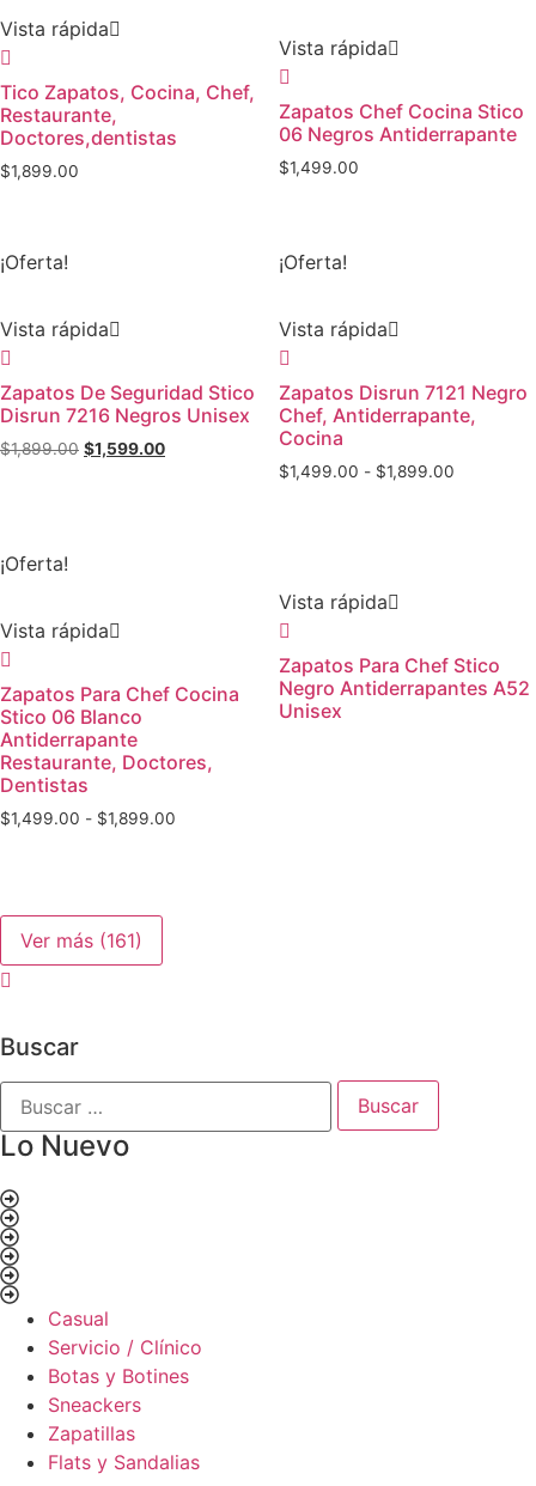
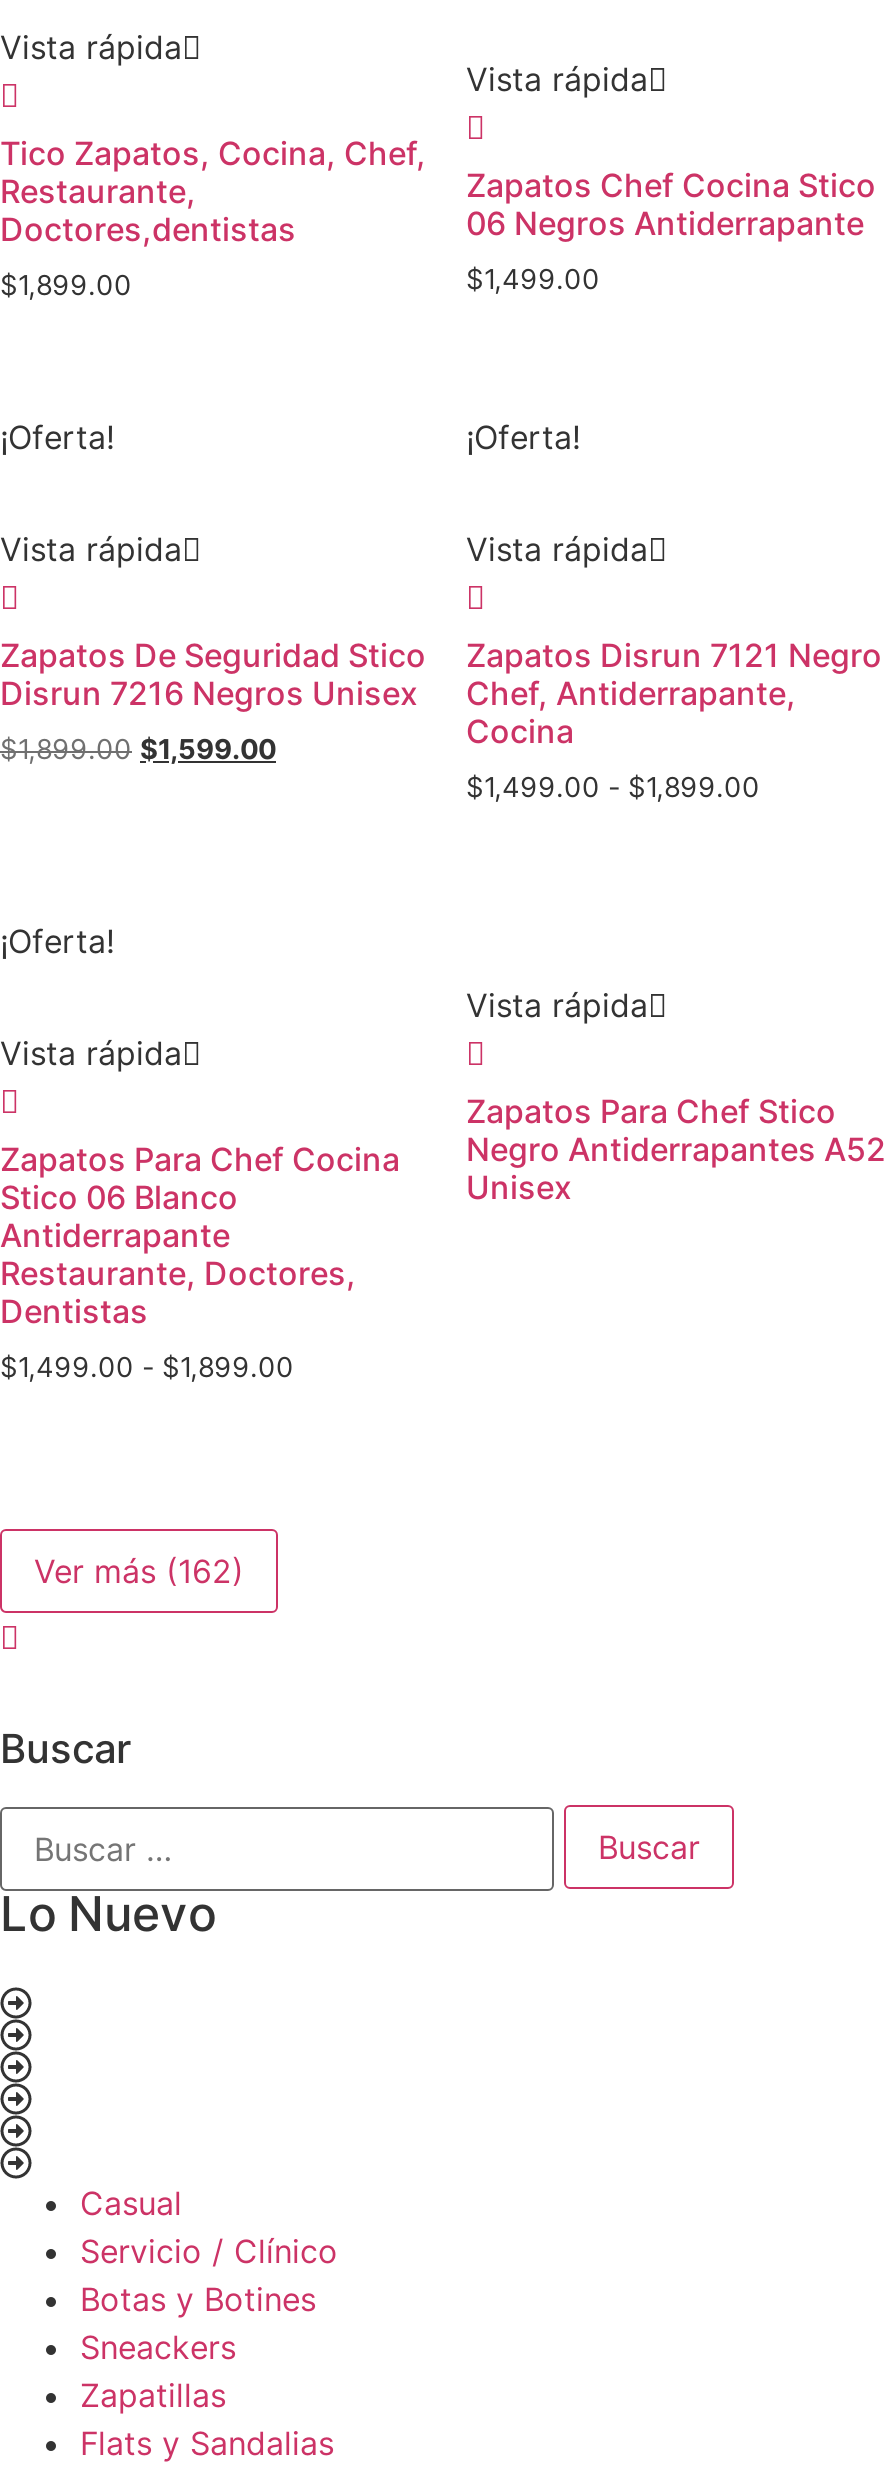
- Ver más (161)
+ Ver más (162)
